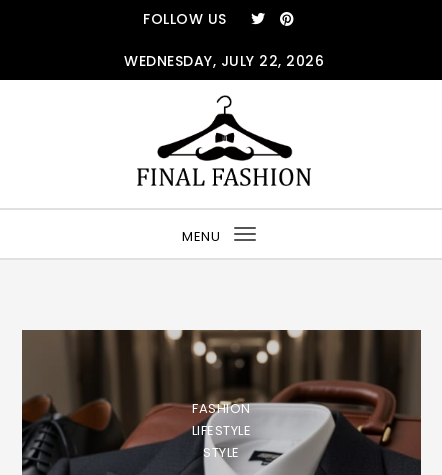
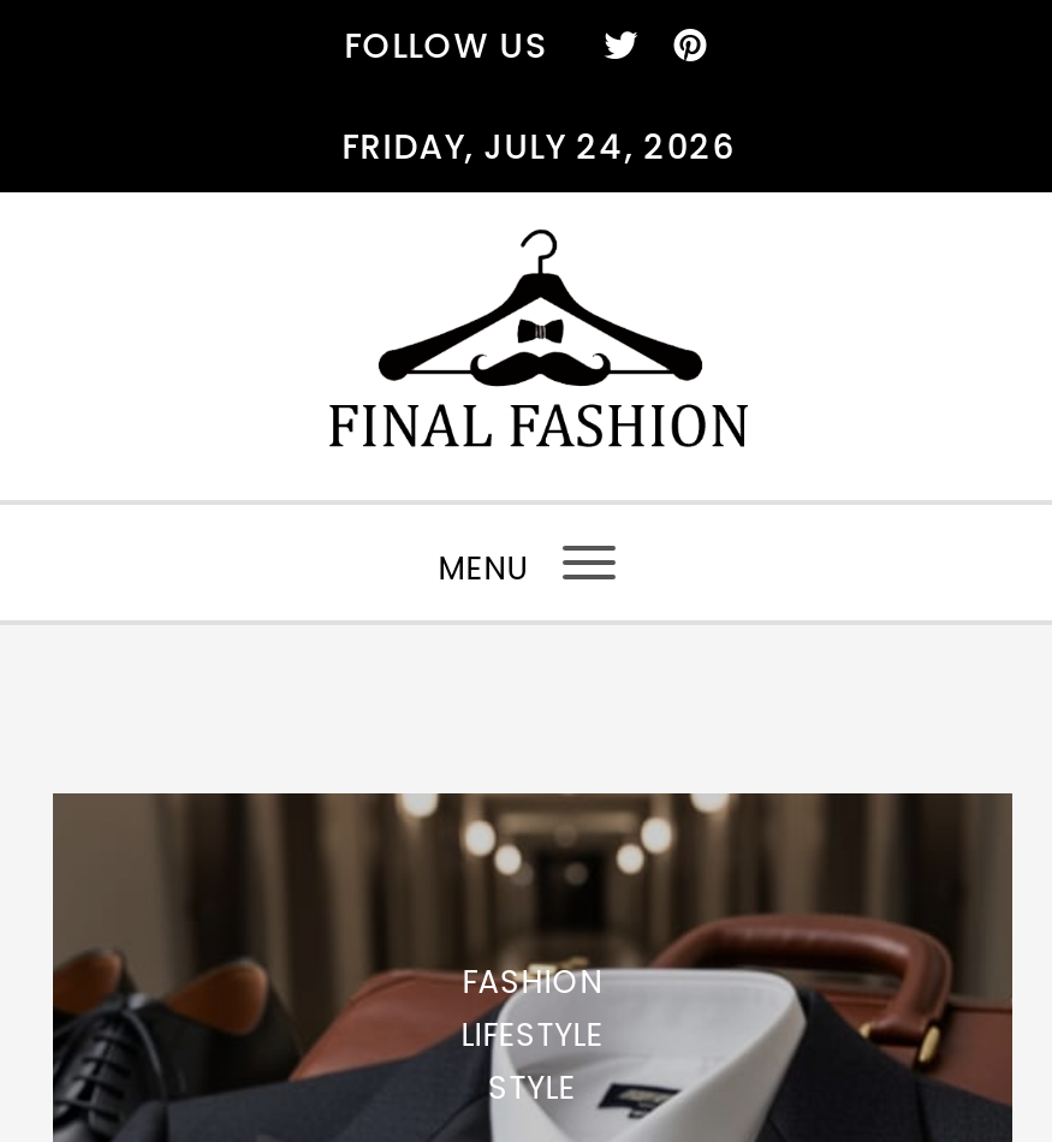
- WEDNESDAY, JULY 22, 2026
+ FRIDAY, JULY 24, 2026
